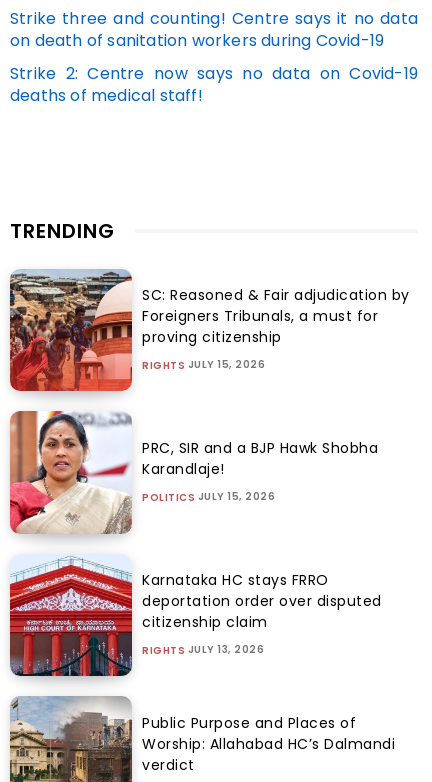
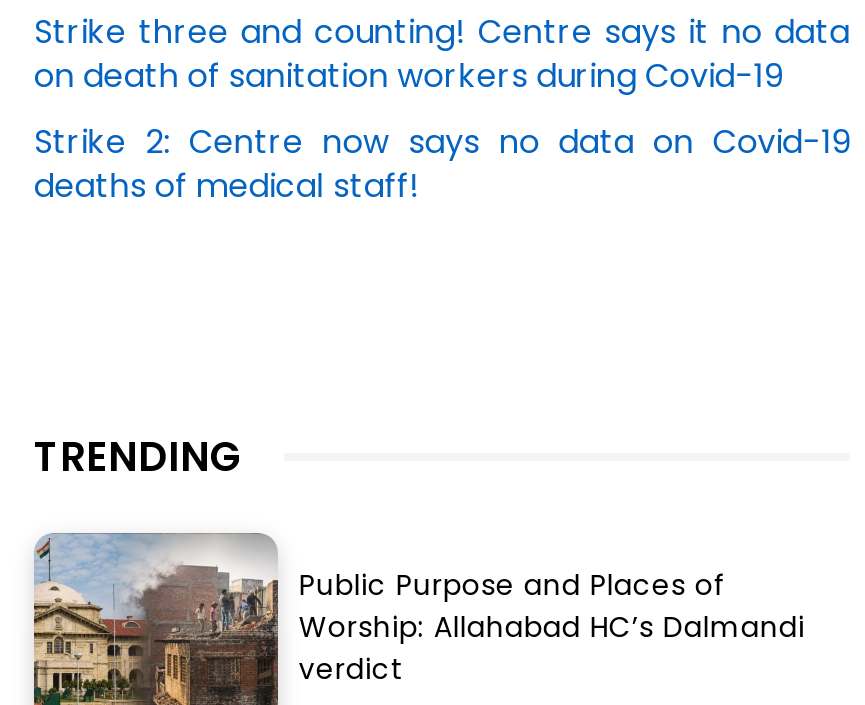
- [image]
- SC: Reasoned & Fair adjudication by
- Foreigners Tribunals, a must for
- proving citizenship
- RIGHTS JULY 15, 2026

- [image]
- PRC, SIR and a BJP Hawk Shobha
- Karandlaje!
- POLITICS JULY 15, 2026

- [image]
- Karnataka HC stays FRRO
- deportation order over disputed
- citizenship claim
- RIGHTS JULY 13, 2026
